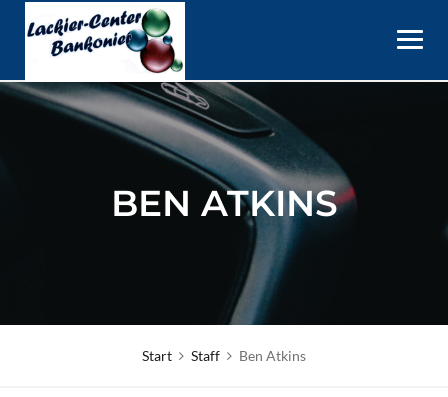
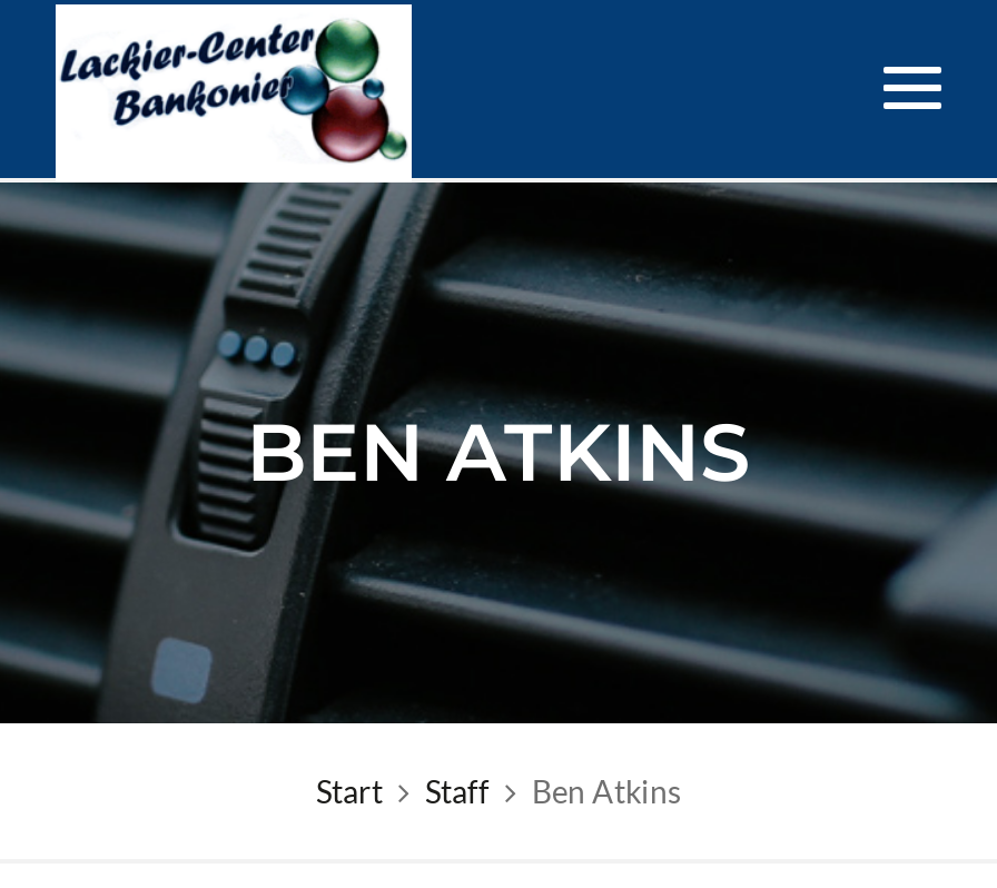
- [image]
+ [image]
